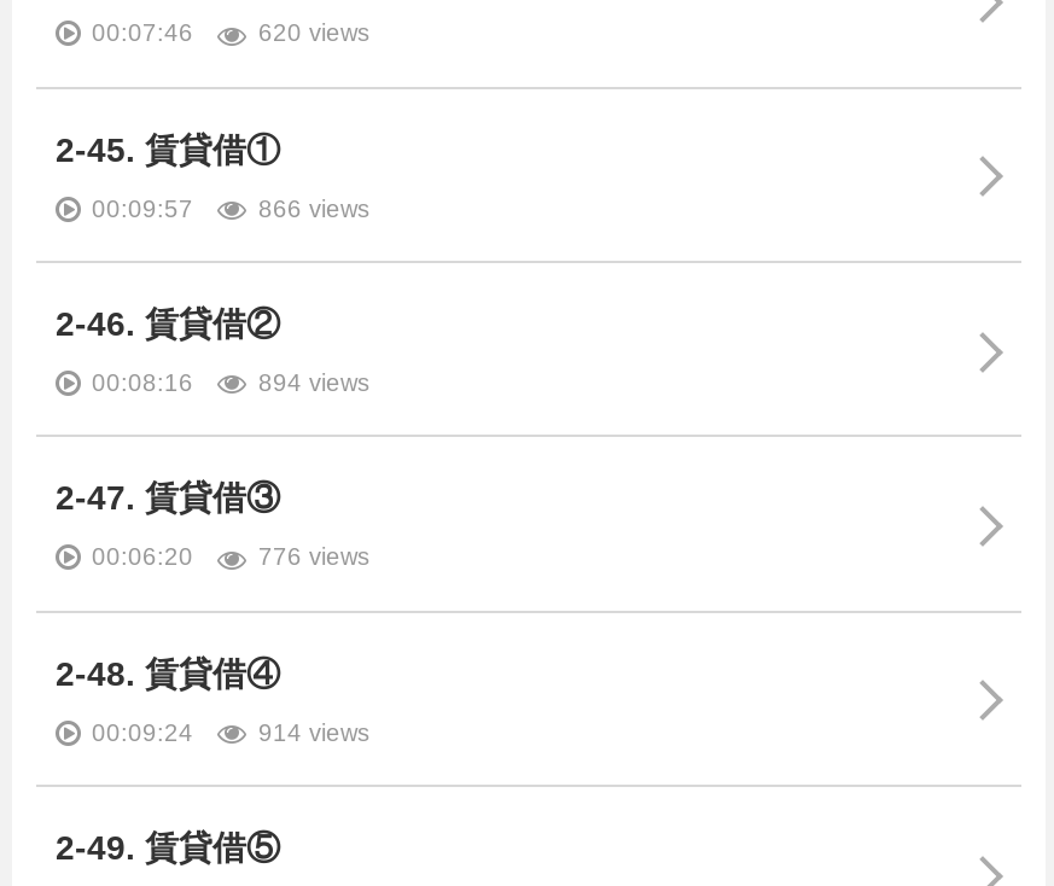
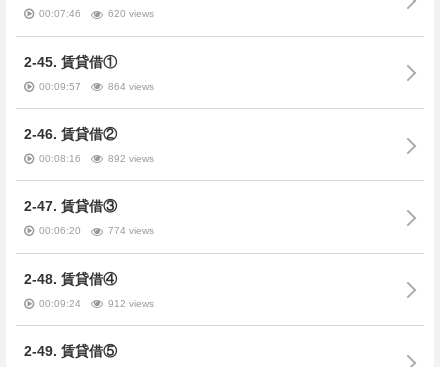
- 866 views
+ 864 views

- 894 views
+ 892 views

- 776 views
+ 774 views

- 914 views
+ 912 views
